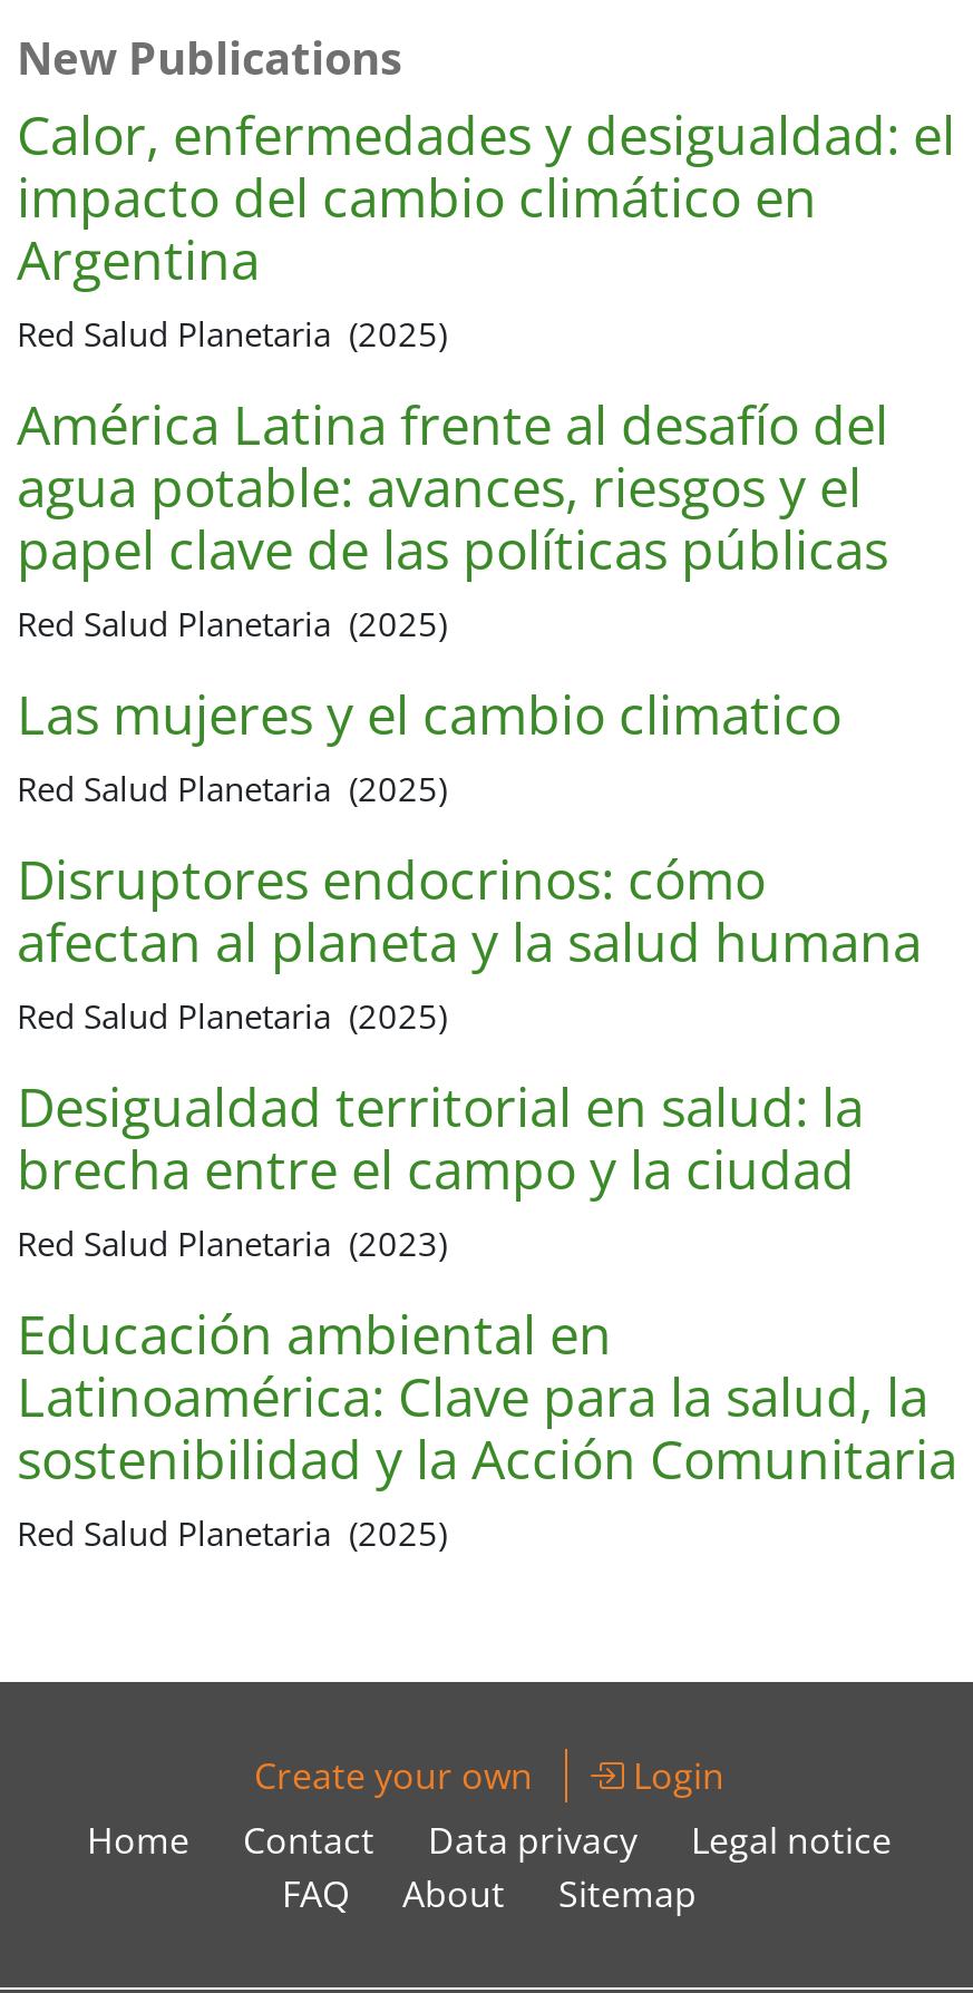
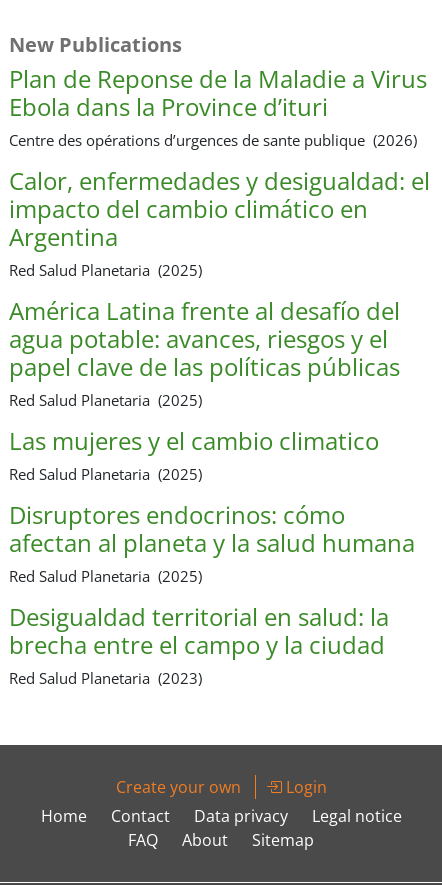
+ Plan de Reponse de la Maladie a Virus
+ Ebola dans la Province d’ituri
+ Centre des opérations d’urgences de sante publique (2026)

moved down: Calor, enfermedades y desigualdad: el | impacto del cambio climático en | Argentina | ... | brecha entre el campo y la ciudad | Red Salud Planetaria (2023)

- Educación ambiental en
- Latinoamérica: Clave para la salud, la
- sostenibilidad y la Acción Comunitaria
- Red Salud Planetaria (2025)
